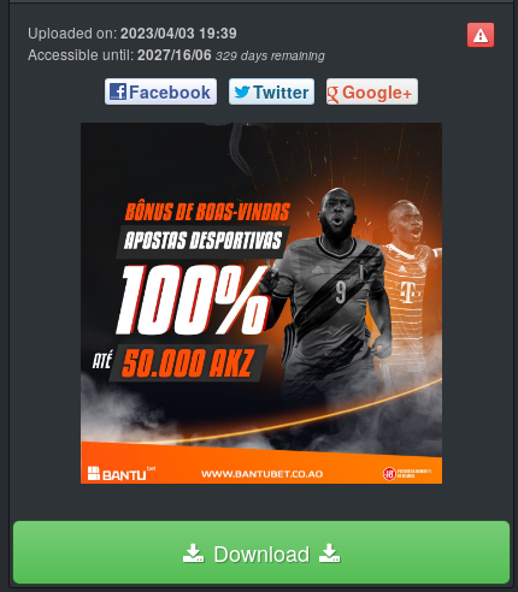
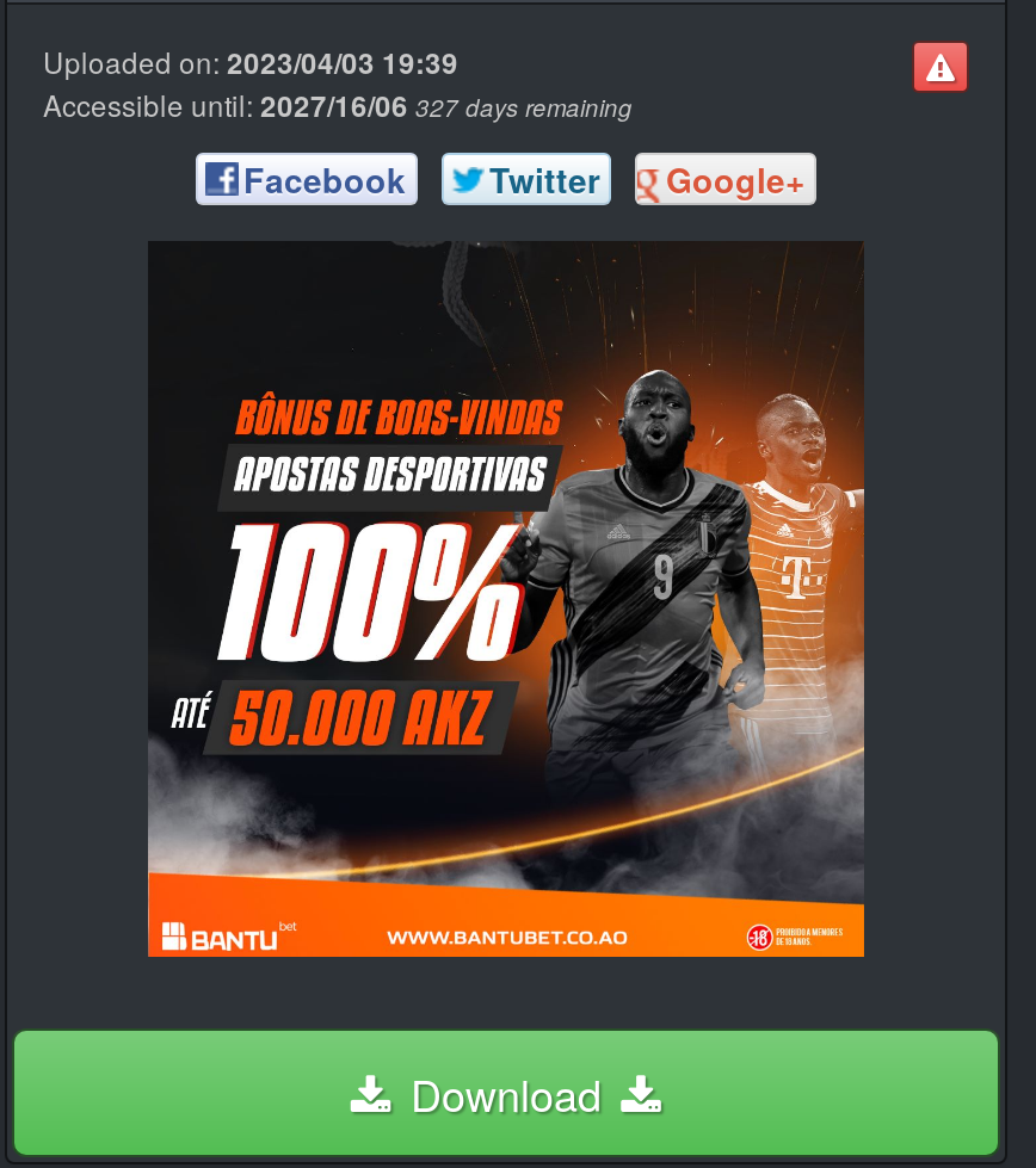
- Accessible until: 2027/16/06 329 days remaining
+ Accessible until: 2027/16/06 327 days remaining
